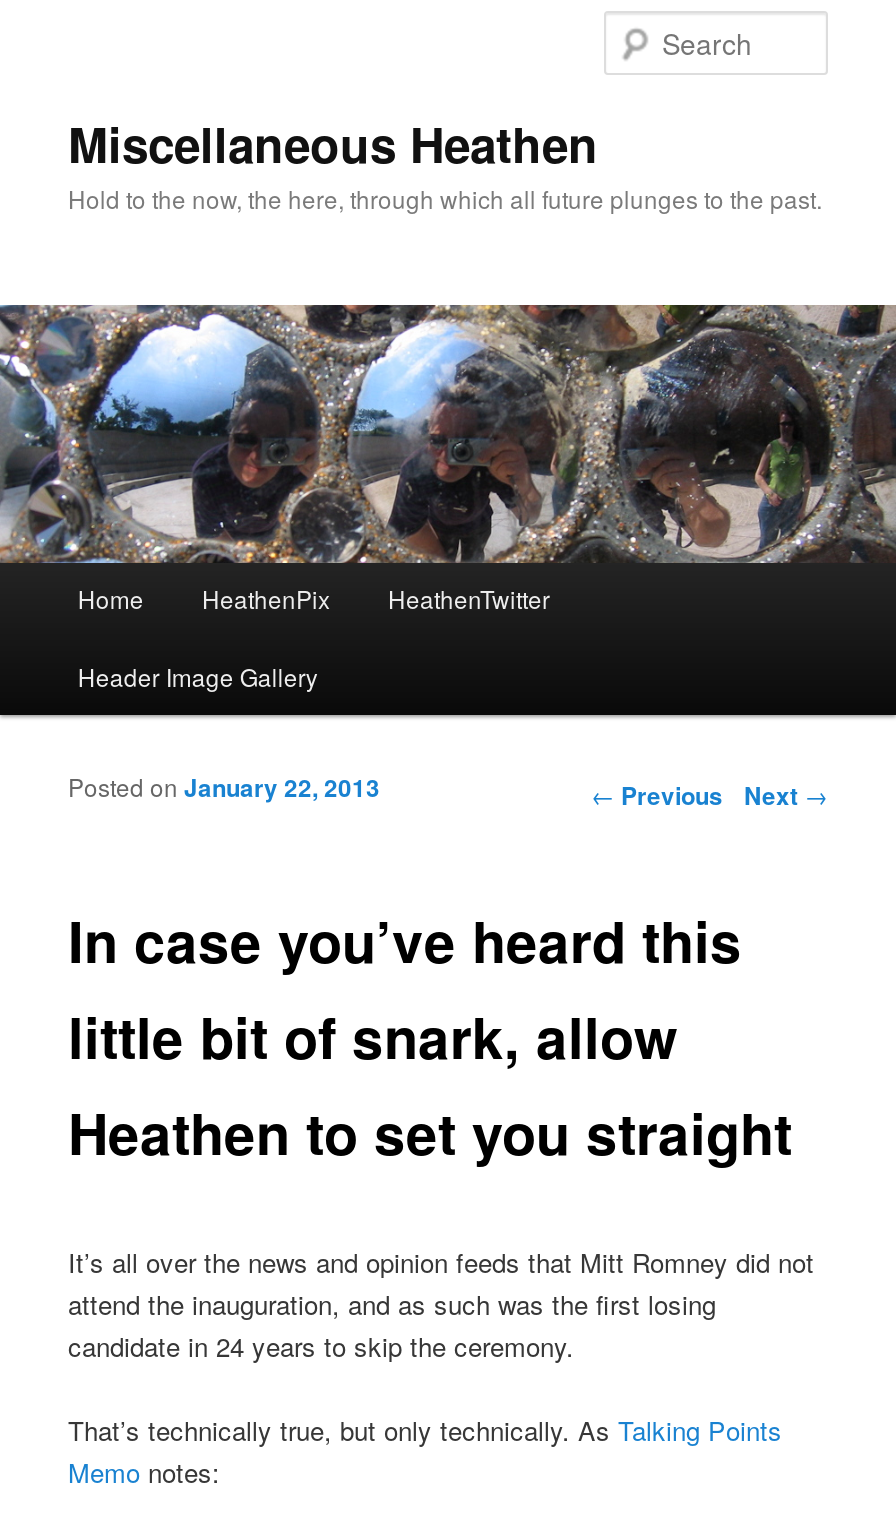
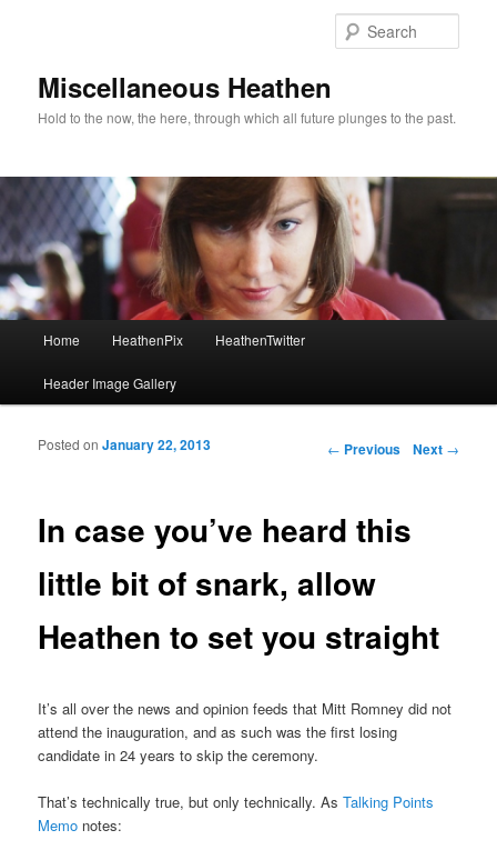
- [image]
+ [image]
